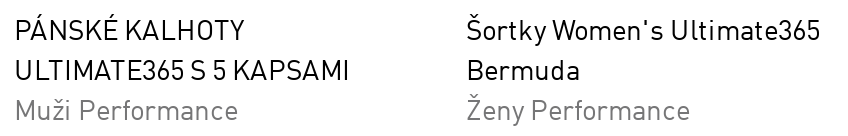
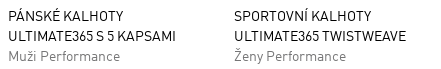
- Šortky Women's Ultimate365
- Bermuda
+ SPORTOVNÍ KALHOTY
+ ULTIMATE365 TWISTWEAVE
